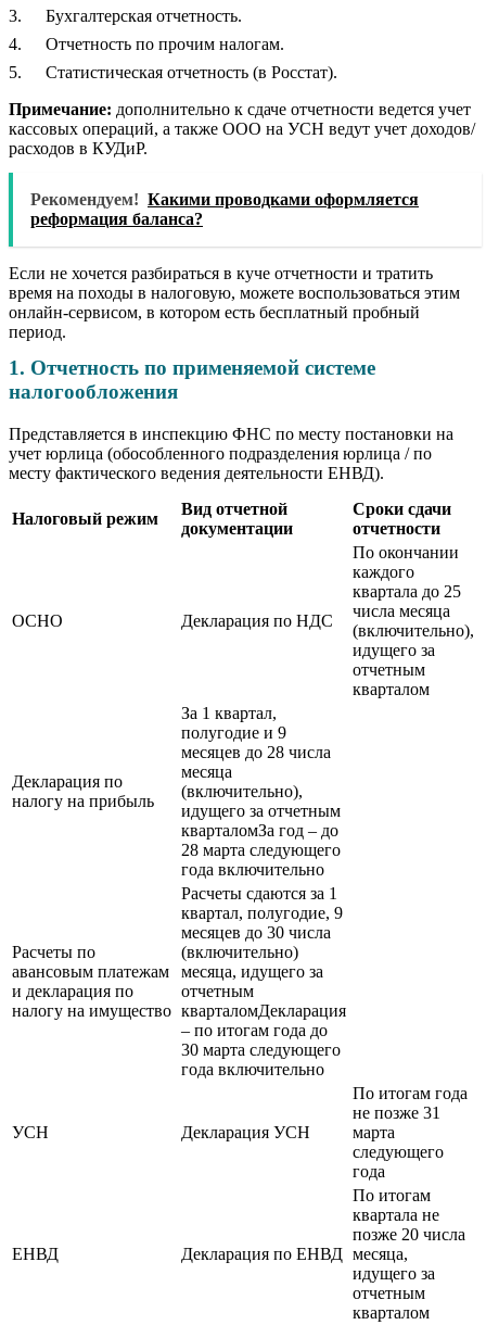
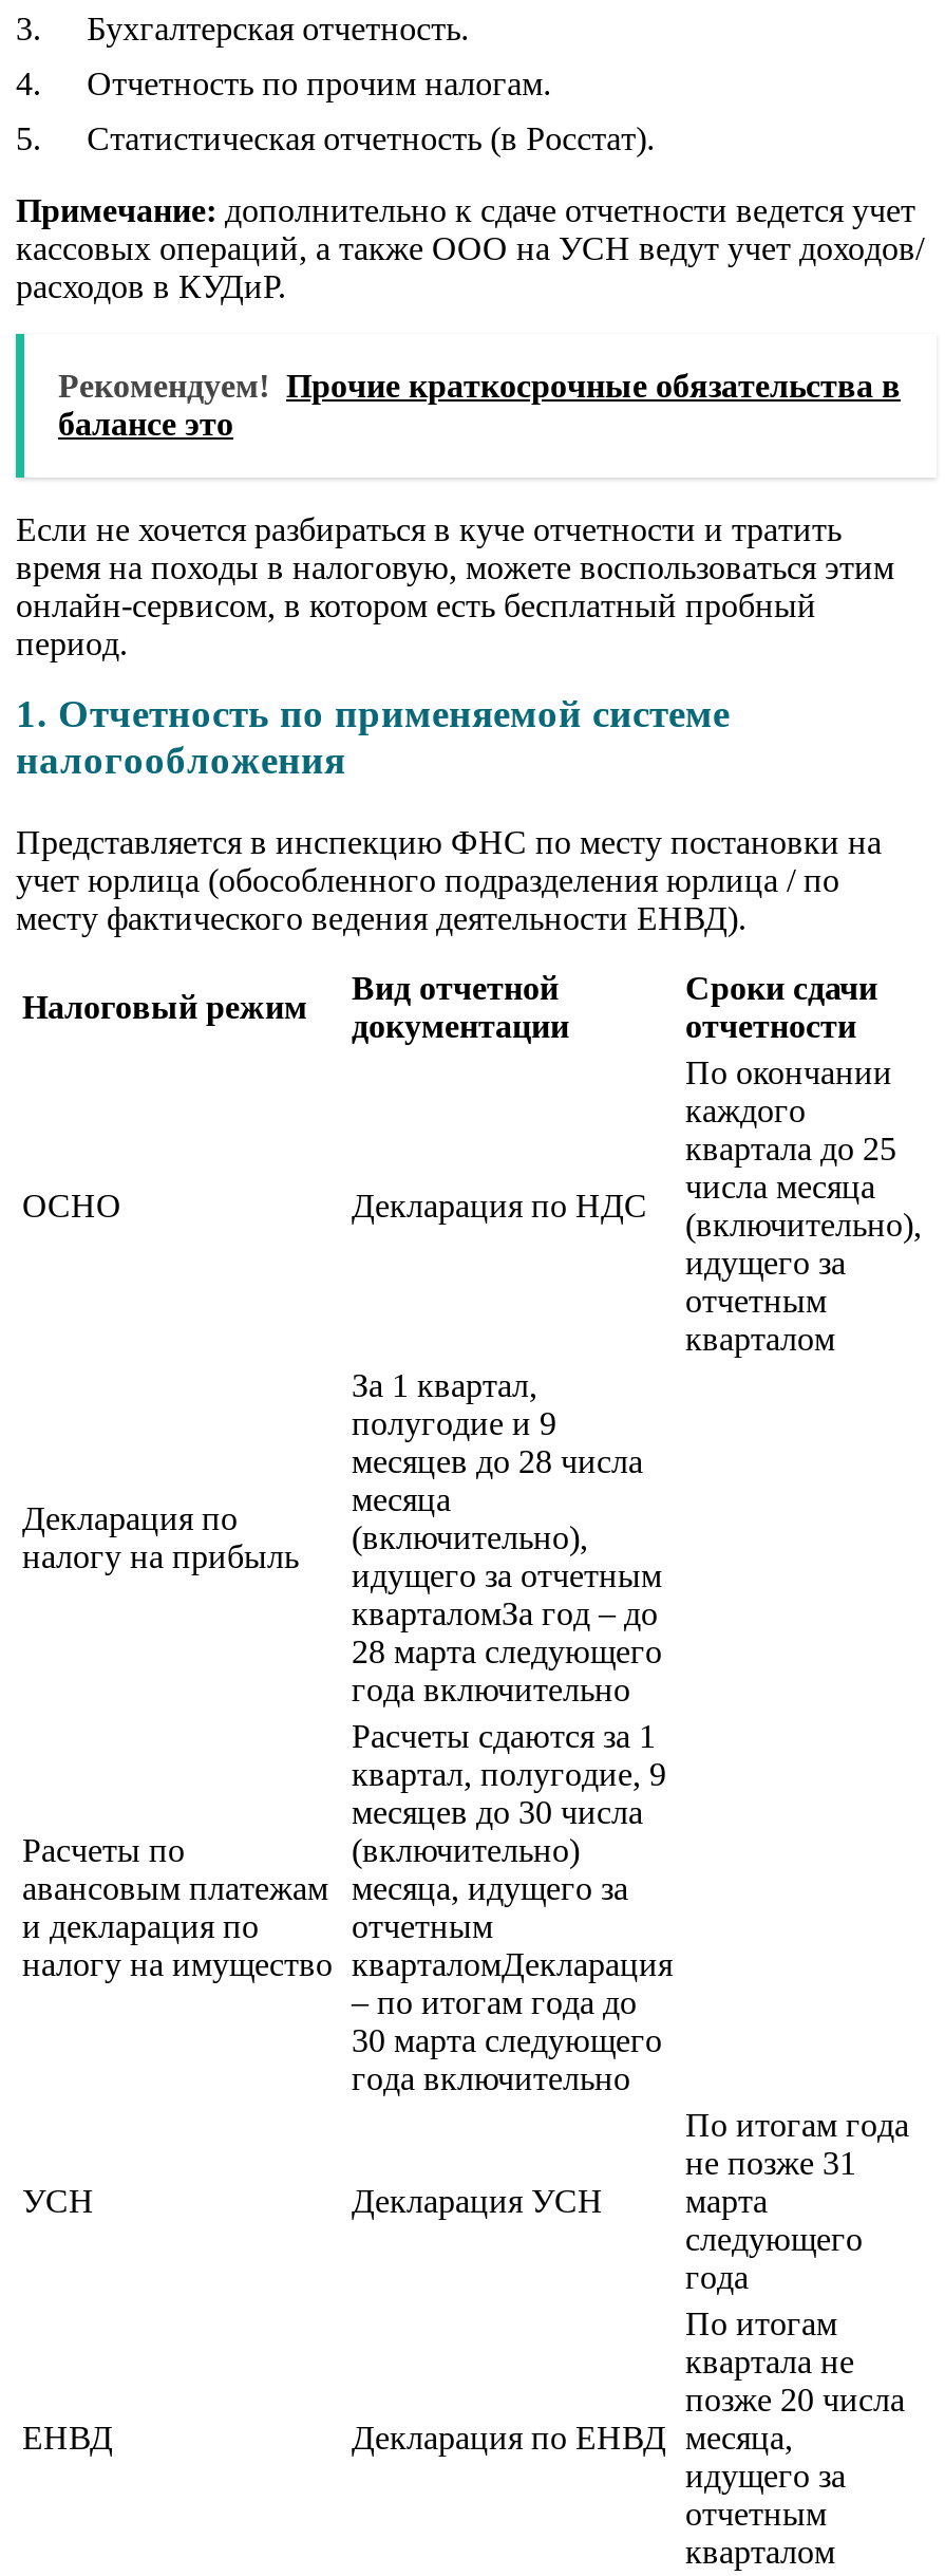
- Рекомендуем! Какими проводками оформляется
- реформация баланса?
+ Рекомендуем! Прочие краткосрочные обязательства в
+ балансе это
